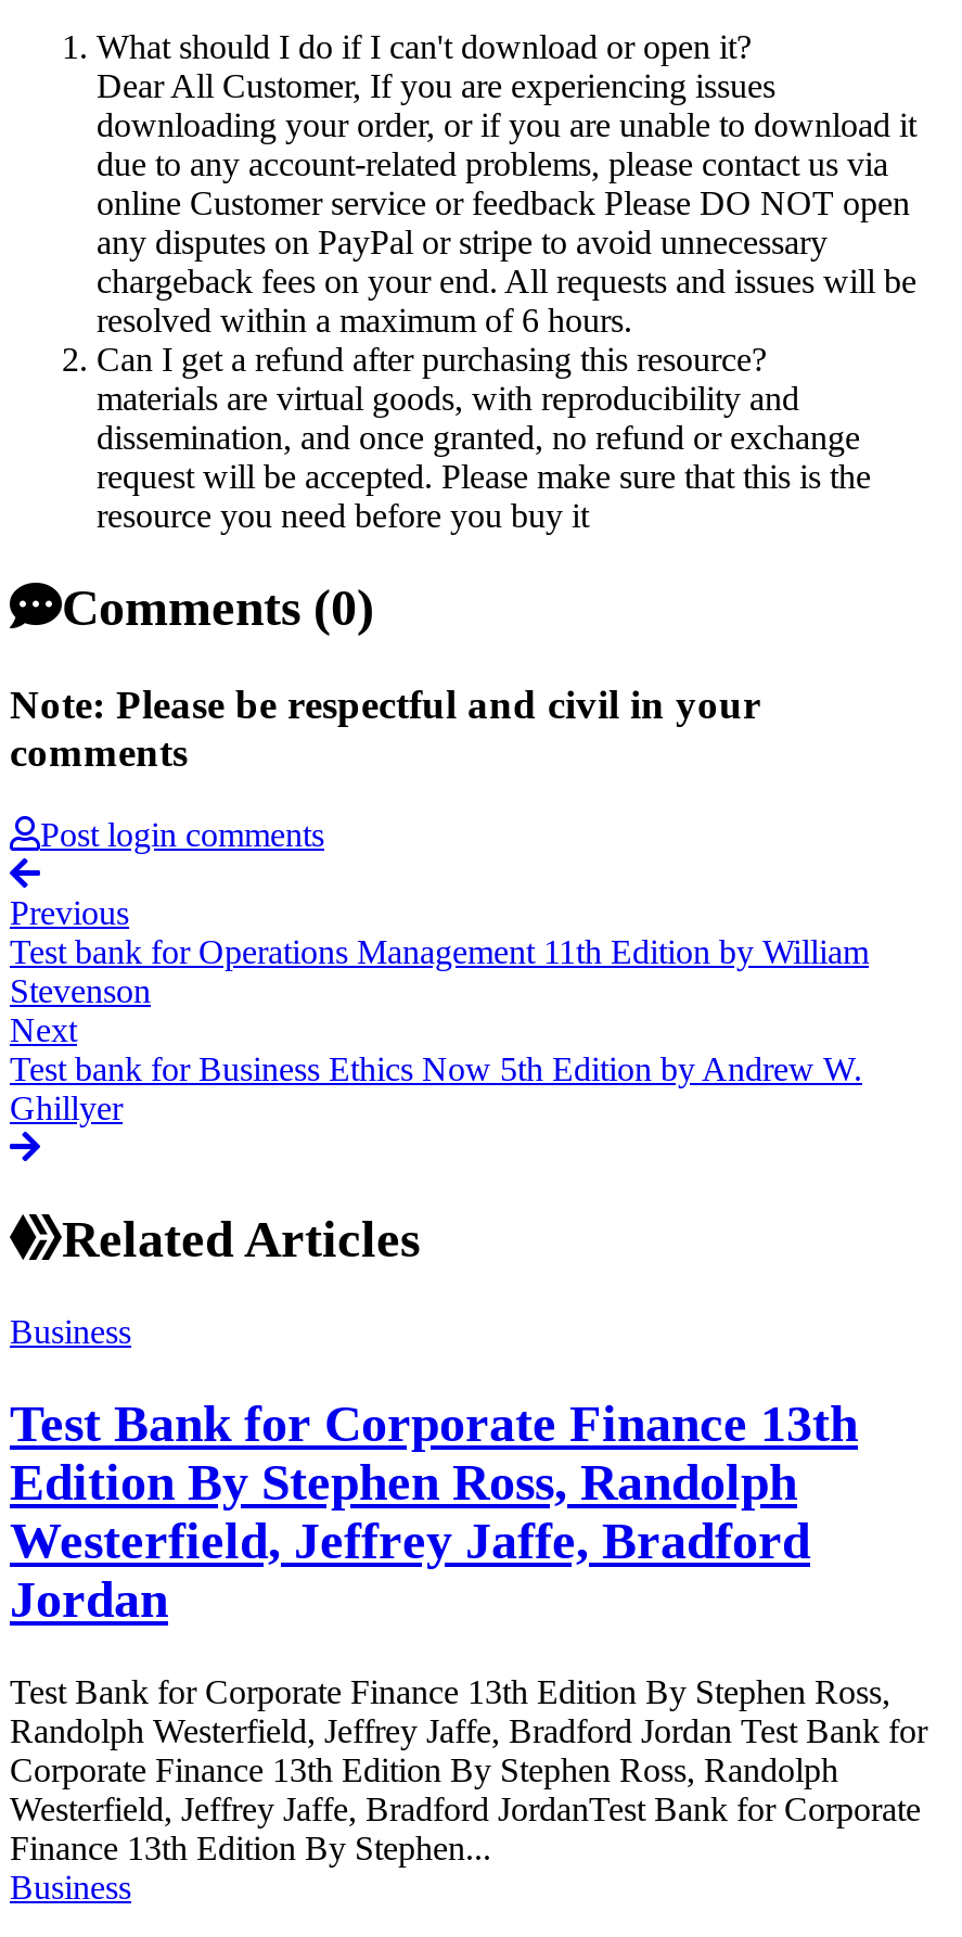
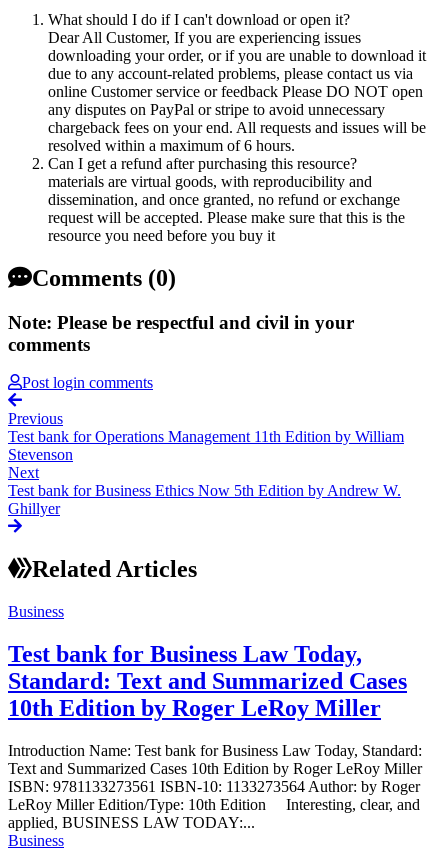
- Test Bank for Corporate Finance 13th
- Edition By Stephen Ross, Randolph
- Westerfield, Jeffrey Jaffe, Bradford
- Jordan
+ Test bank for Business Law Today,
+ Standard: Text and Summarized Cases
+ 10th Edition by Roger LeRoy Miller

- Test Bank for Corporate Finance 13th Edition By Stephen Ross,
- Randolph Westerfield, Jeffrey Jaffe, Bradford Jordan Test Bank for
- Corporate Finance 13th Edition By Stephen Ross, Randolph
- Westerfield, Jeffrey Jaffe, Bradford JordanTest Bank for Corporate
- Finance 13th Edition By Stephen...
+ Introduction Name: Test bank for Business Law Today, Standard:
+ Text and Summarized Cases 10th Edition by Roger LeRoy Miller
+ ISBN: 9781133273561 ISBN-10: 1133273564 Author: by Roger
+ LeRoy Miller Edition/Type: 10th Edition Interesting, clear, and
+ applied, BUSINESS LAW TODAY:...
